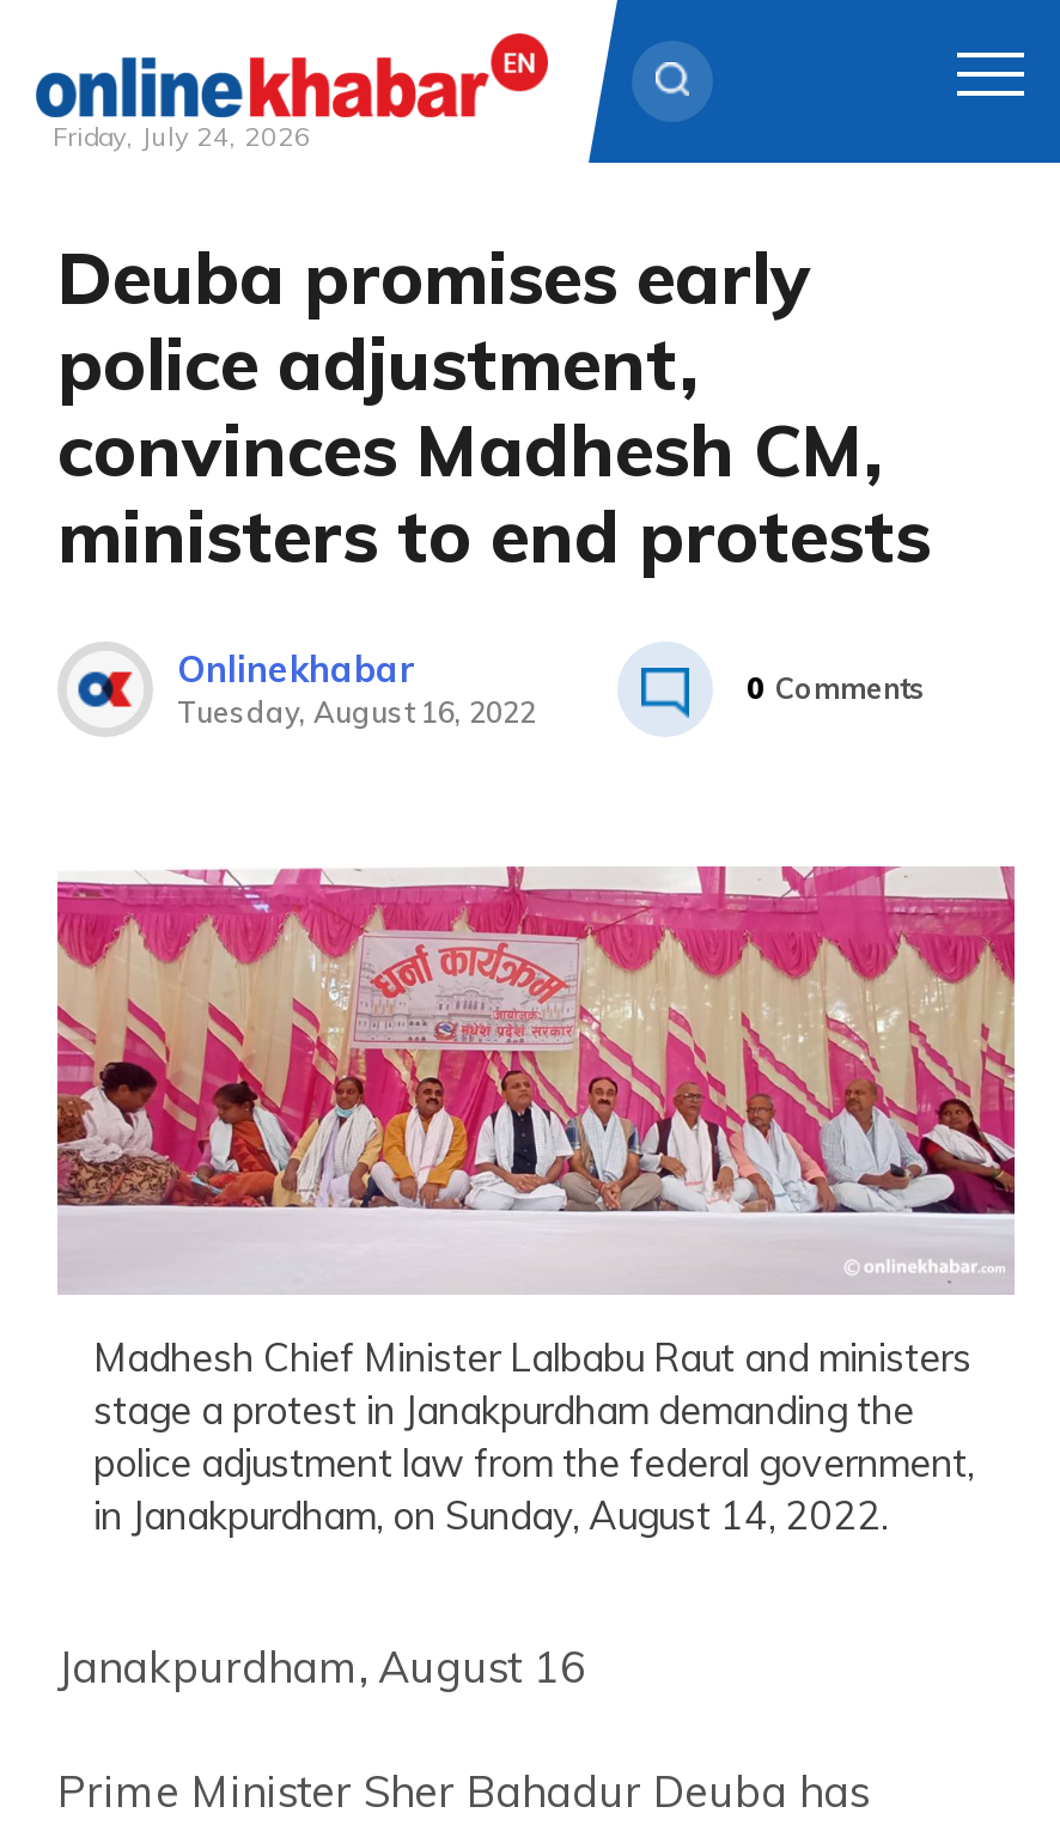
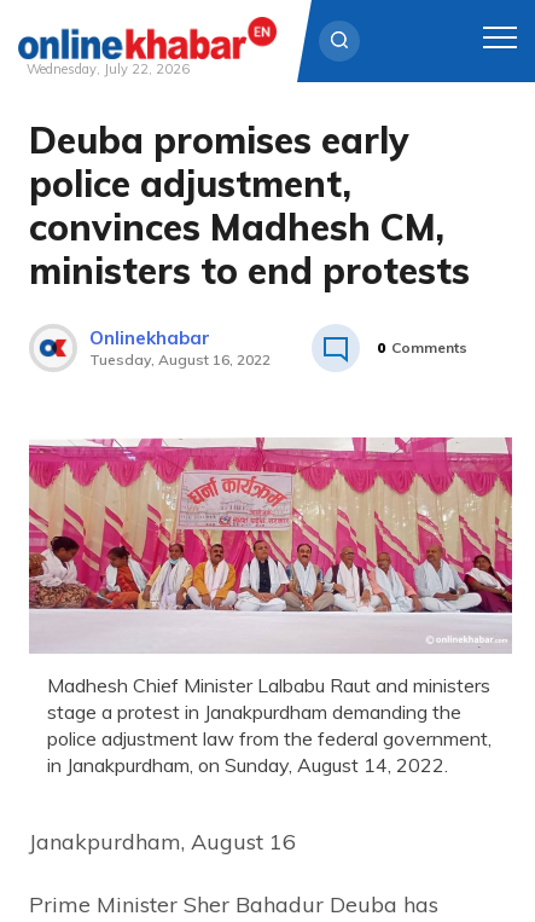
- Friday, July 24, 2026
+ Wednesday, July 22, 2026
